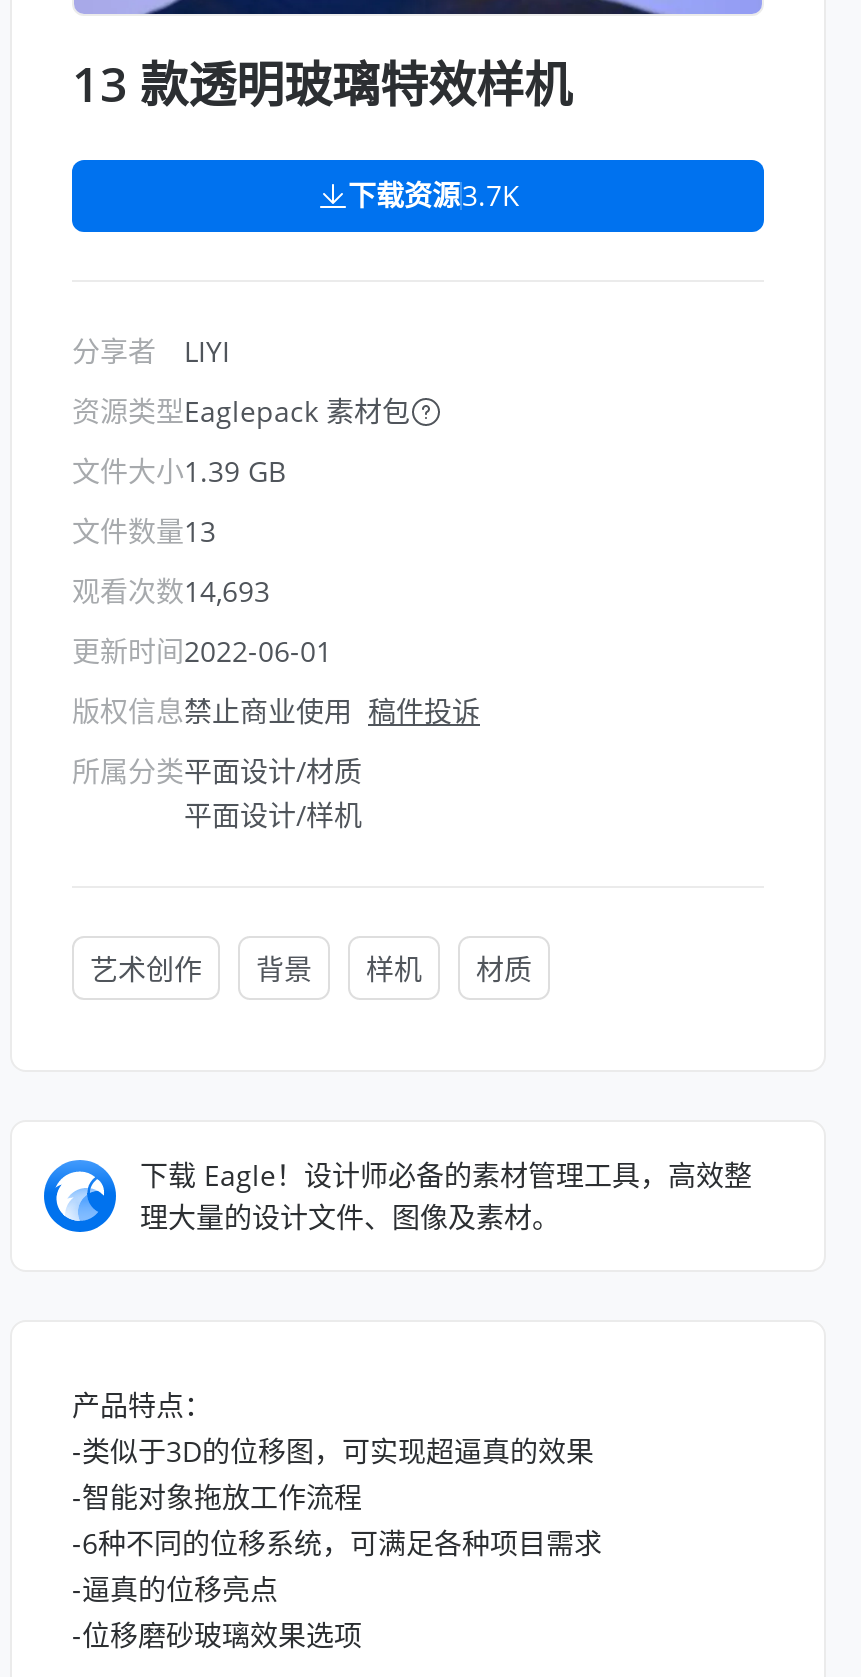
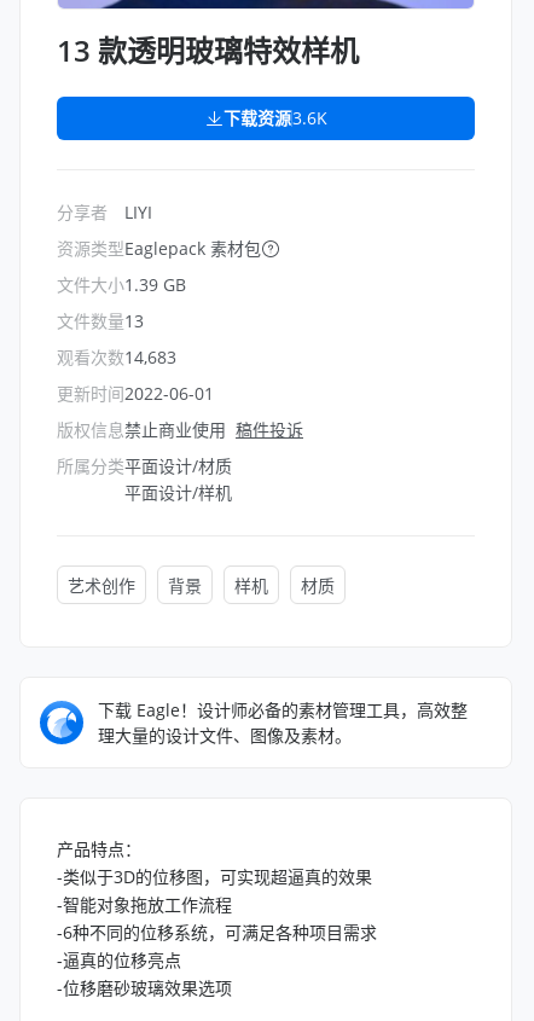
- 下载资源3.7K
+ 下载资源3.6K

- 观看次数 14,693
+ 观看次数 14,683
